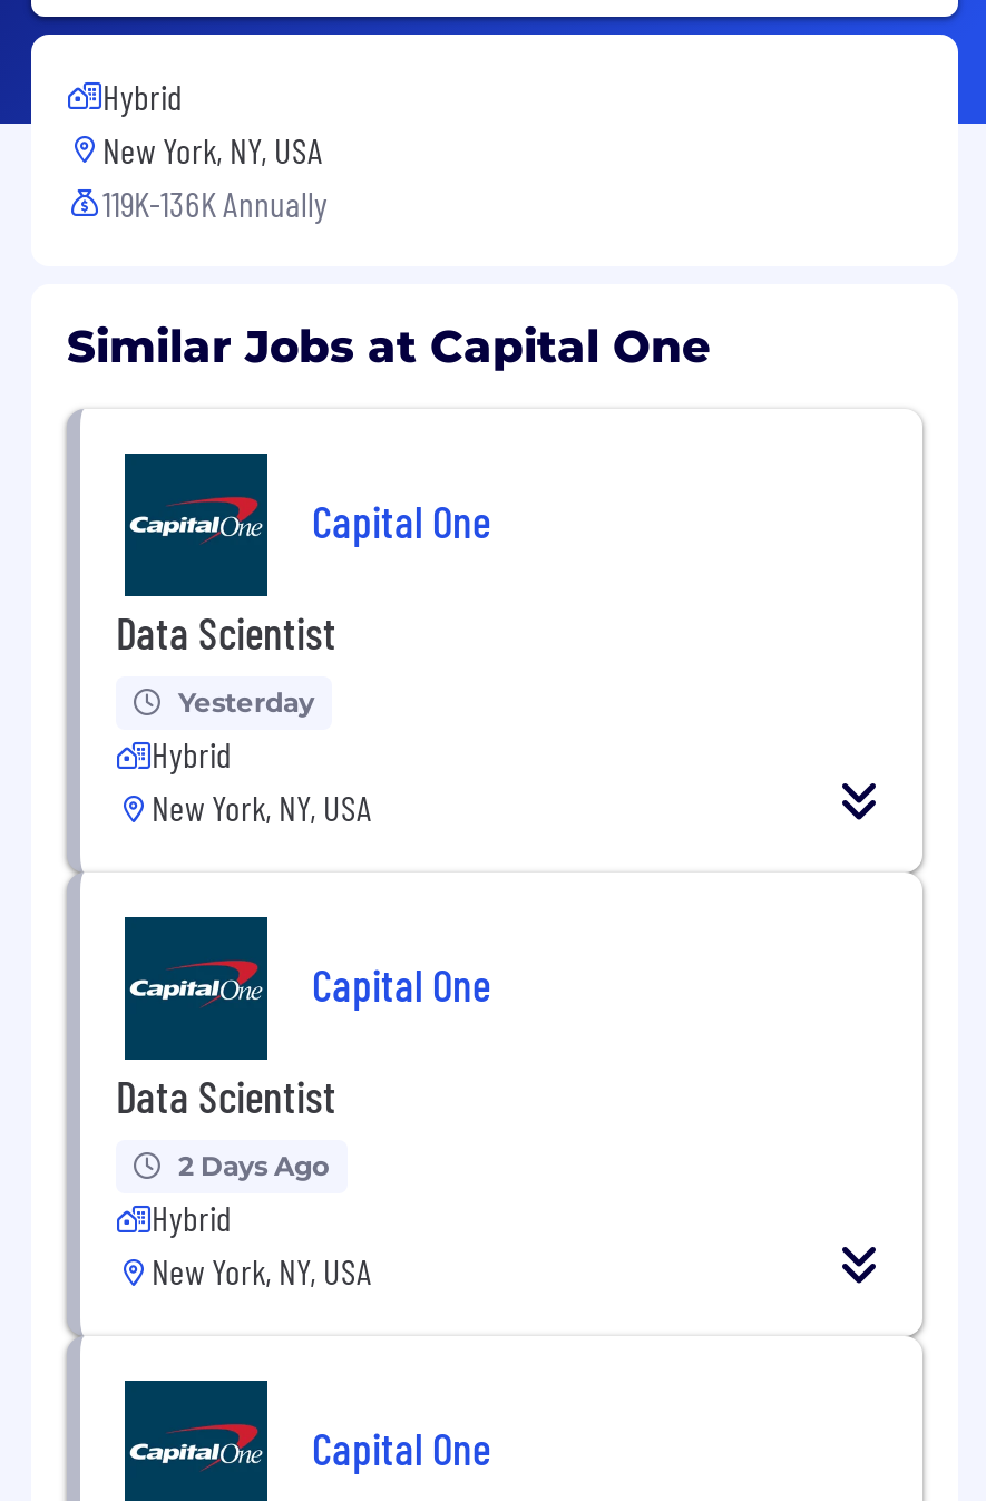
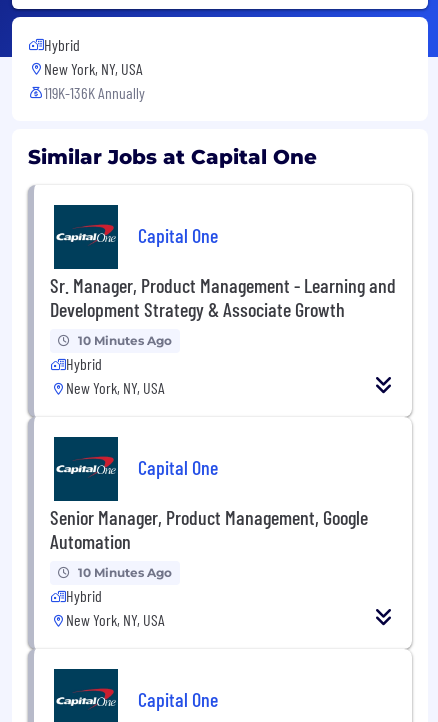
- Data Scientist
+ Sr. Manager, Product Management - Learning and
+ Development Strategy & Associate Growth

- Yesterday
+ 10 Minutes Ago

- Data Scientist
+ Senior Manager, Product Management, Google
+ Automation

- 2 Days Ago
+ 10 Minutes Ago
